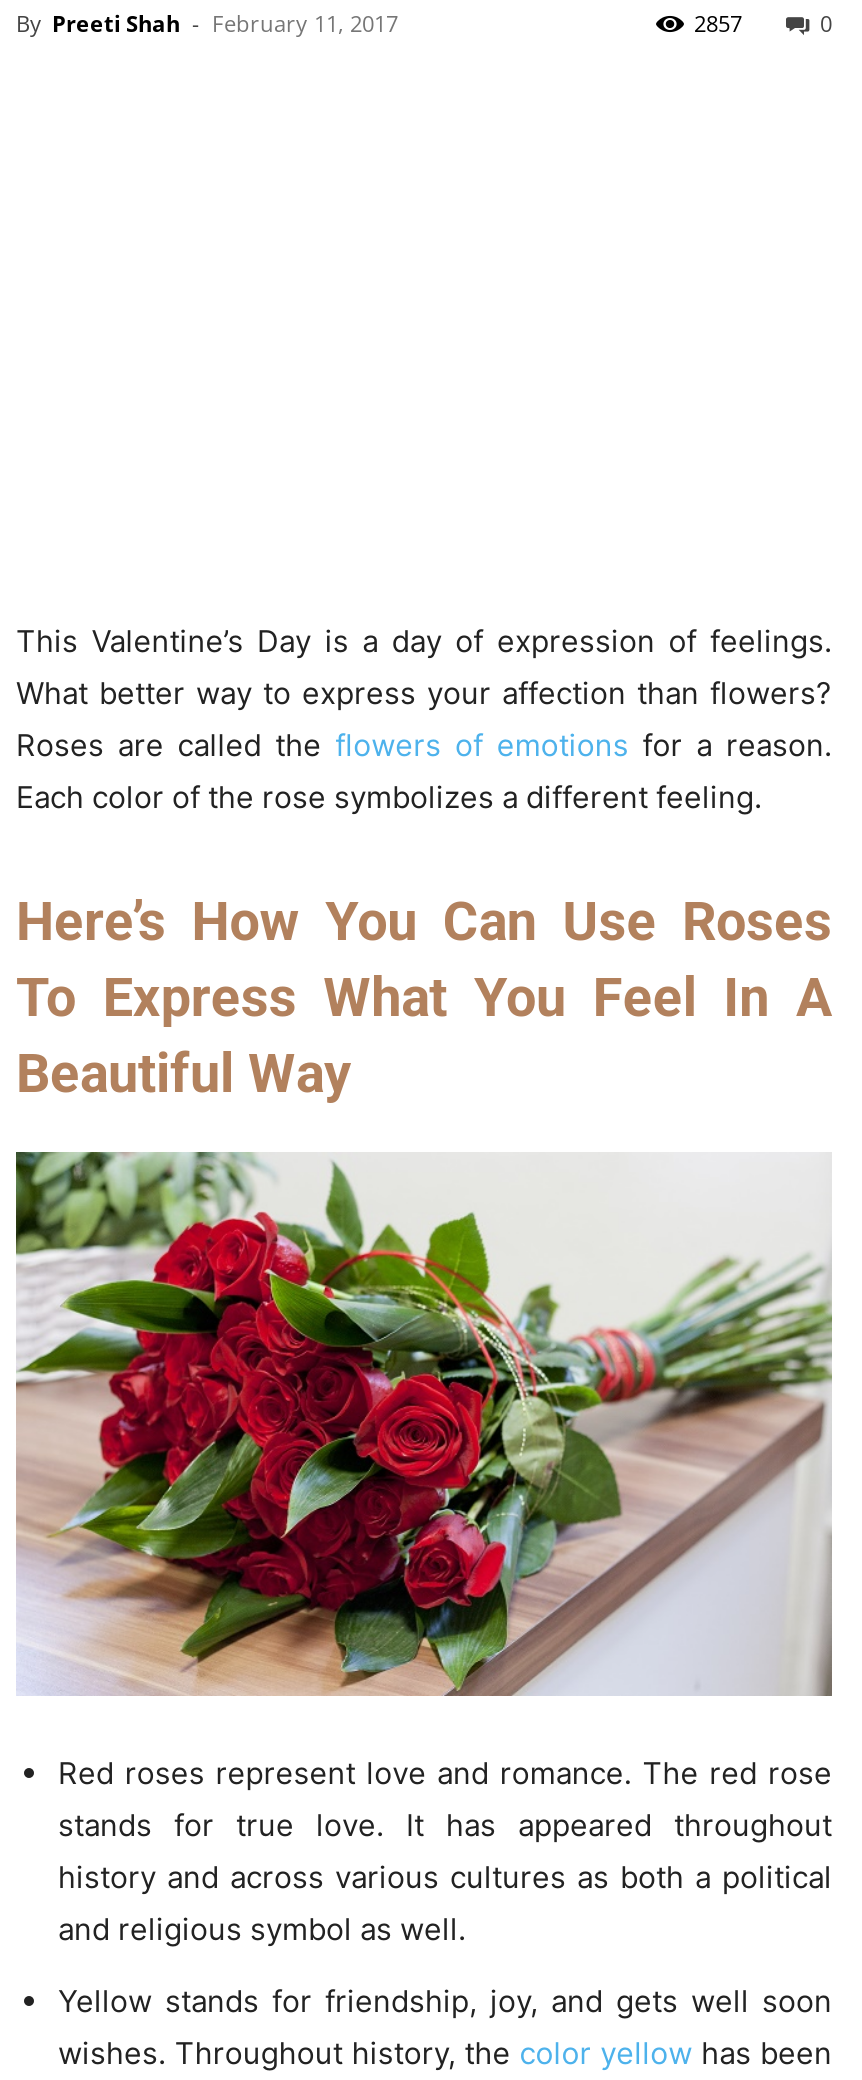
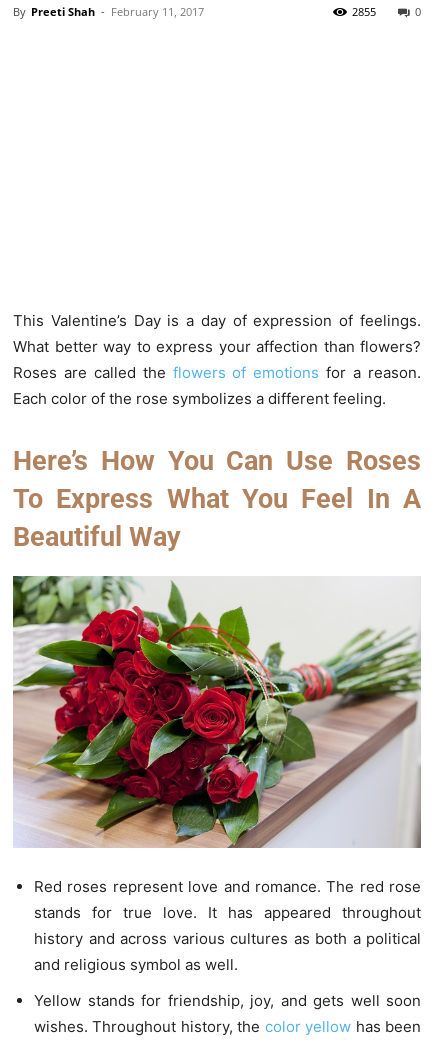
- 2857
+ 2855
